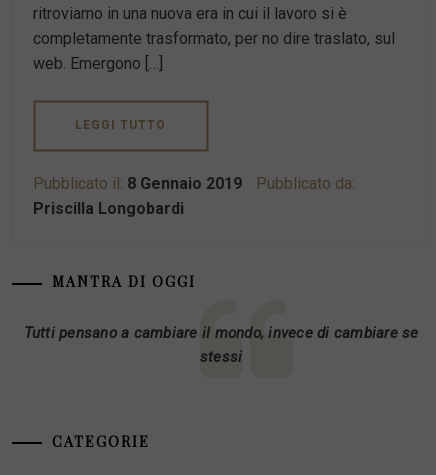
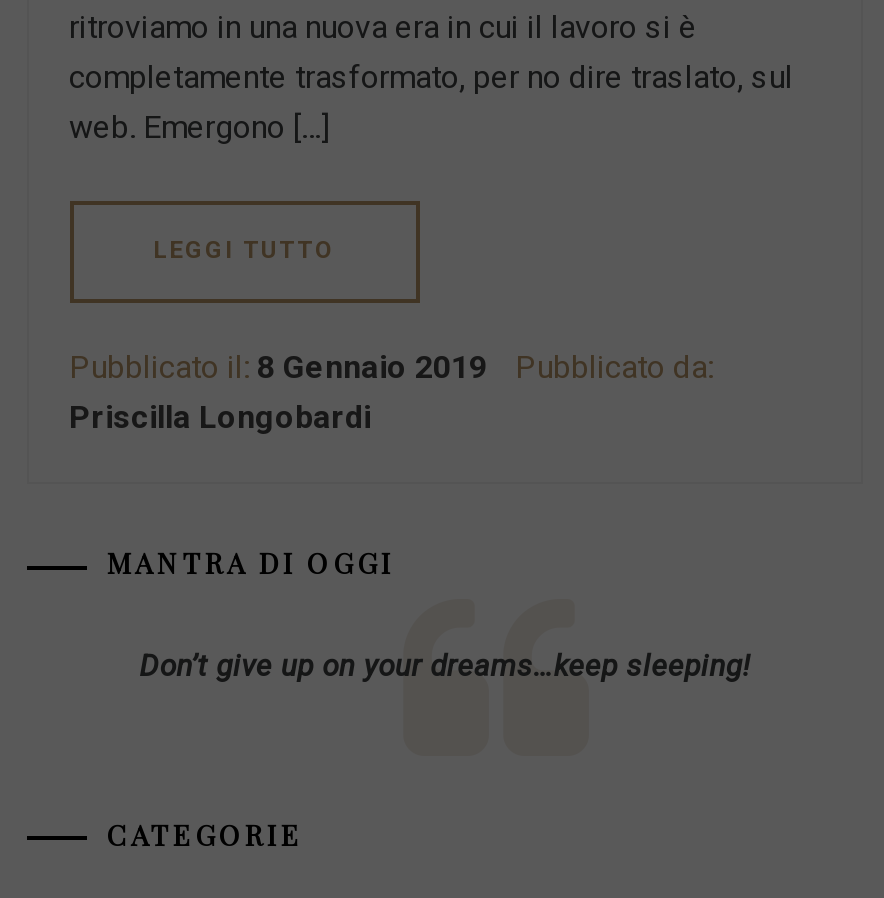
- Tutti pensano a cambiare il mondo, invece di cambiare se
- stessi
+ Don’t give up on your dreams…keep sleeping!
